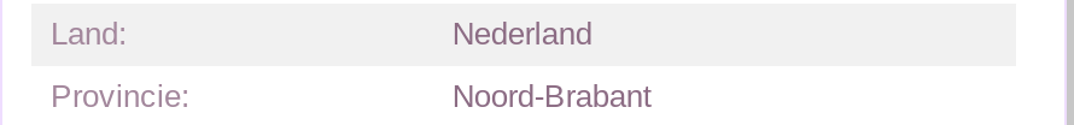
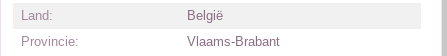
- Nederland
+ België

- Noord-Brabant
+ Vlaams-Brabant
